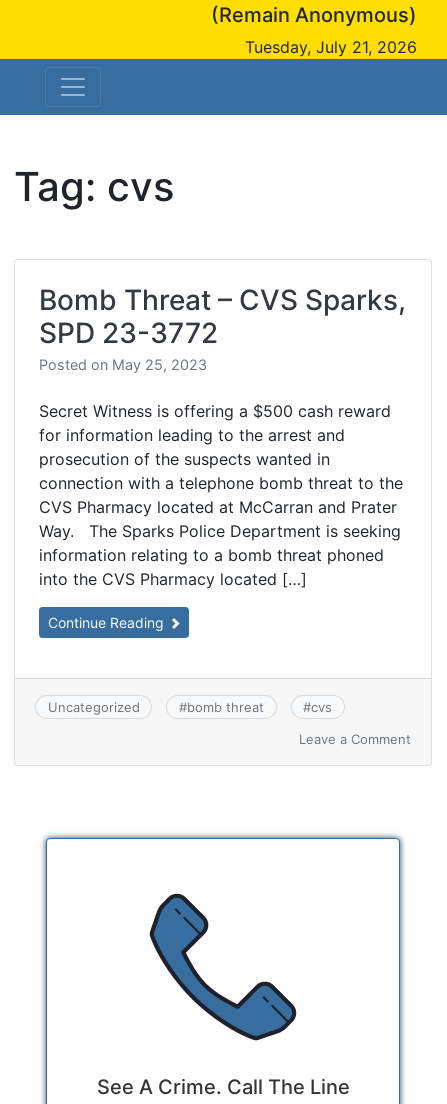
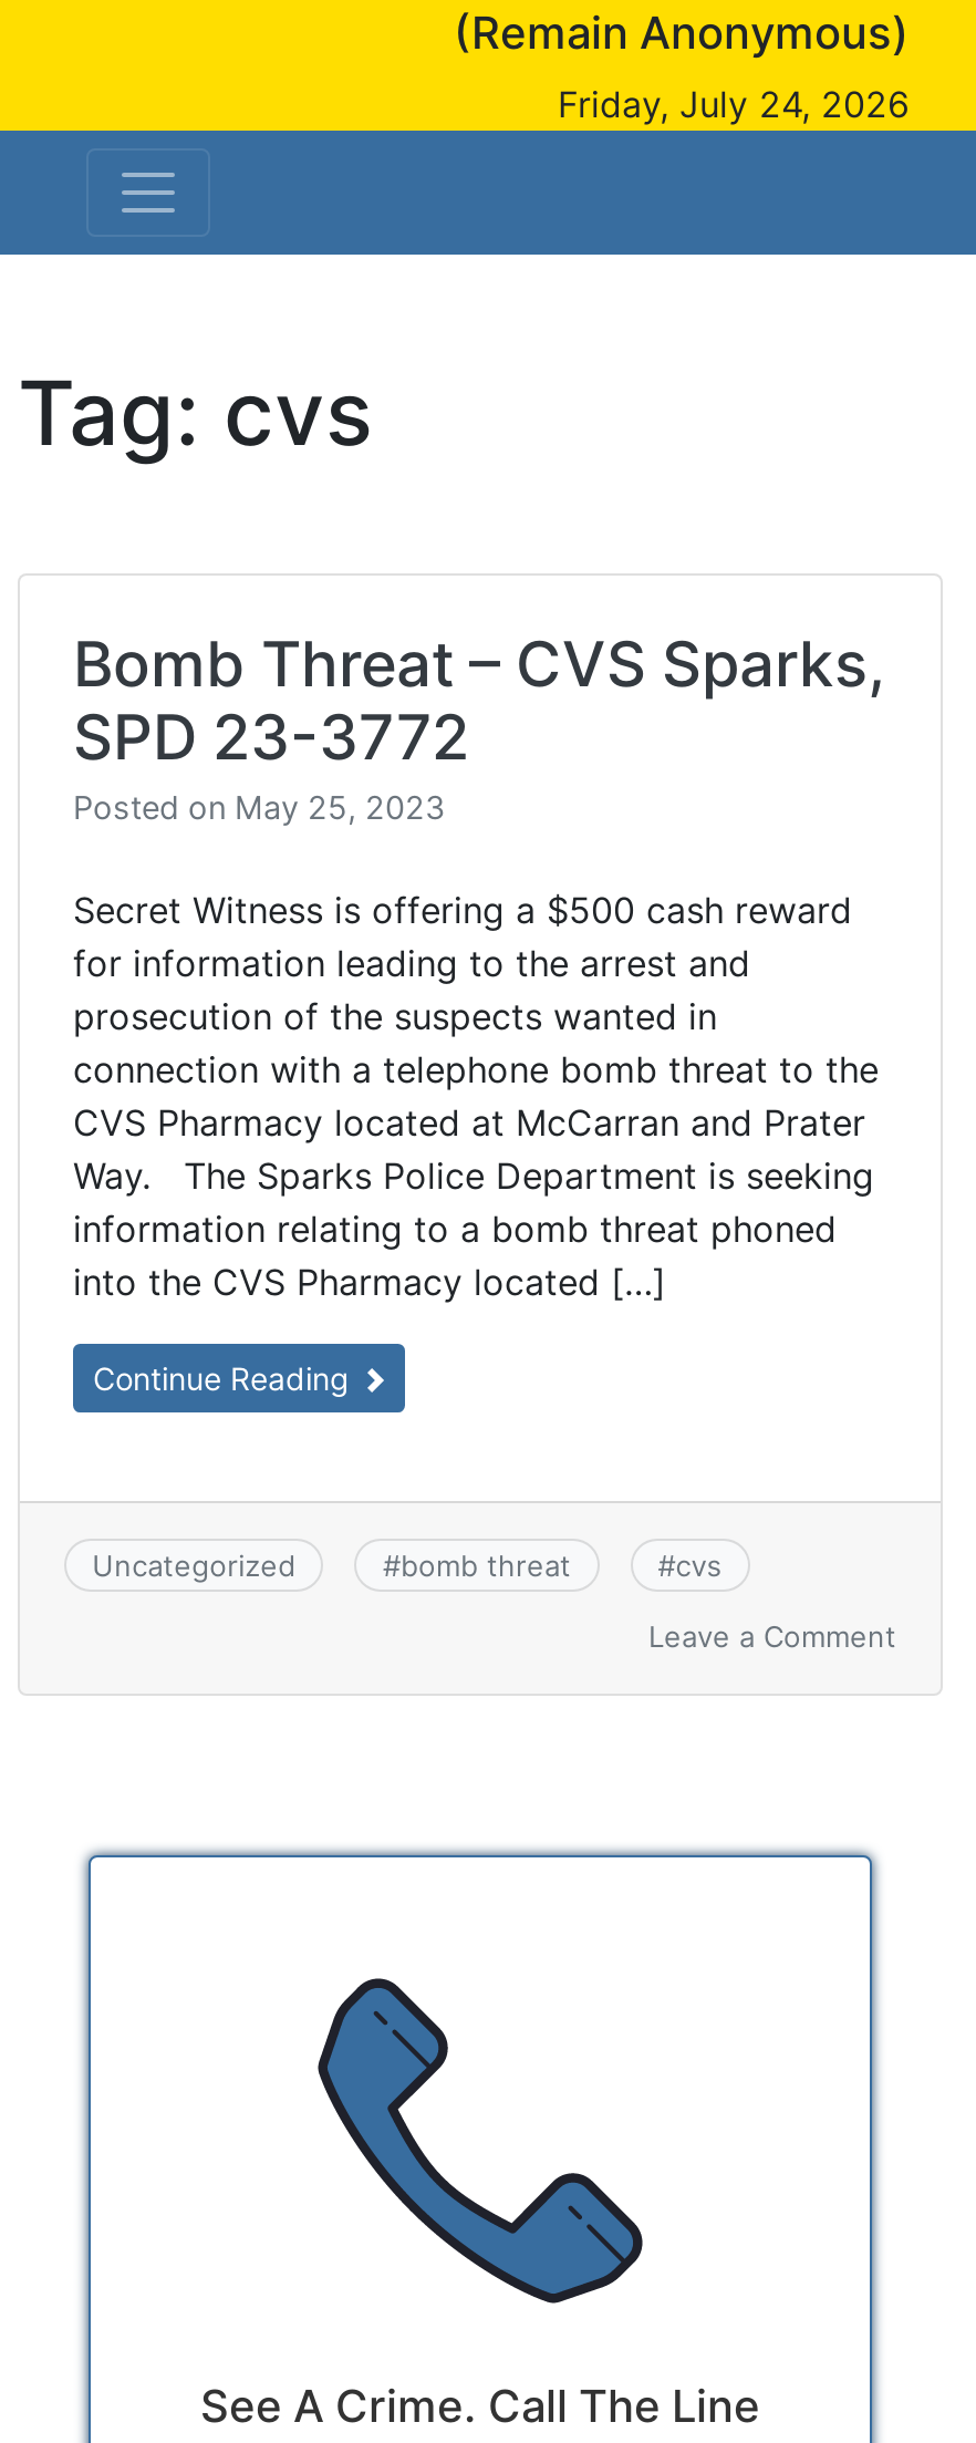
- Tuesday, July 21, 2026
+ Friday, July 24, 2026
